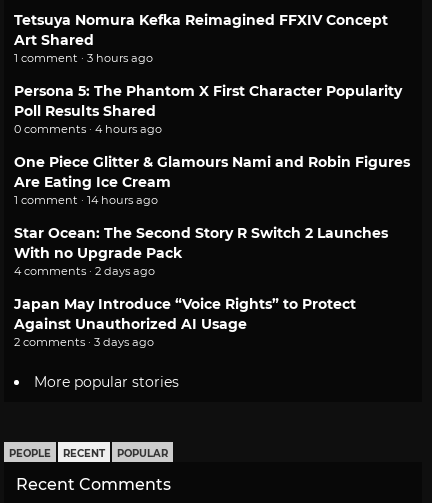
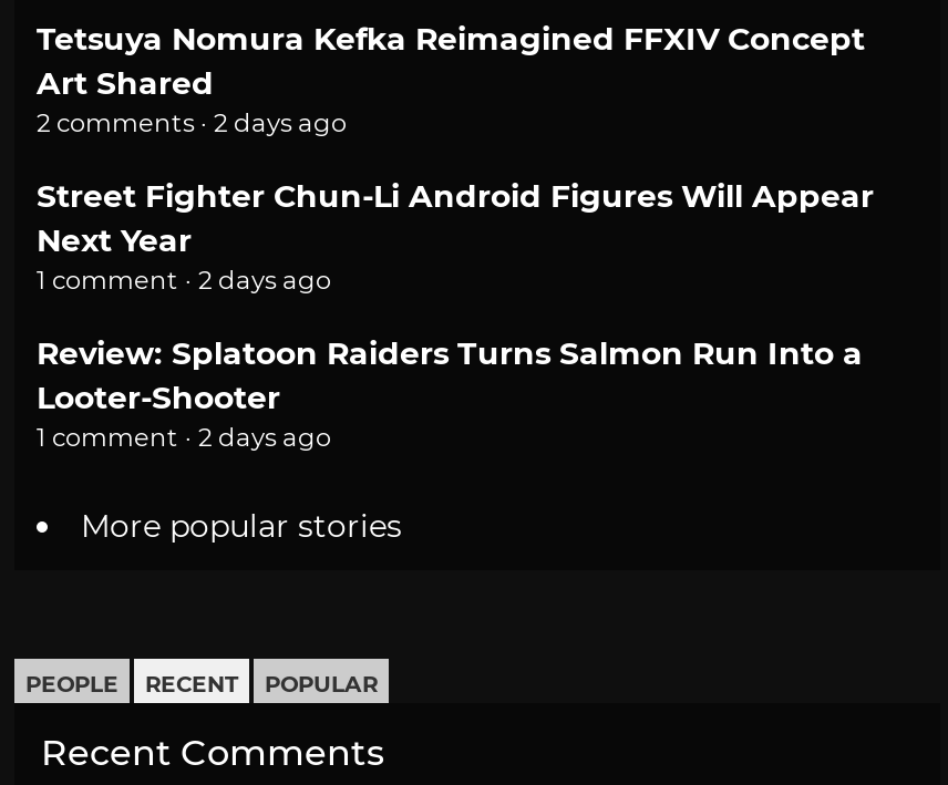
- 1 comment · 3 hours ago
- Persona 5: The Phantom X First Character Popularity
- Poll Results Shared
- 0 comments · 4 hours ago
- One Piece Glitter & Glamours Nami and Robin Figures
- Are Eating Ice Cream
- 1 comment · 14 hours ago
- Star Ocean: The Second Story R Switch 2 Launches
- With no Upgrade Pack
- 4 comments · 2 days ago
- Japan May Introduce “Voice Rights” to Protect
- Against Unauthorized AI Usage
- 2 comments · 3 days ago
+ 2 comments · 2 days ago
+ Street Fighter Chun-Li Android Figures Will Appear
+ Next Year
+ 1 comment · 2 days ago
+ Review: Splatoon Raiders Turns Salmon Run Into a
+ Looter-Shooter
+ 1 comment · 2 days ago
